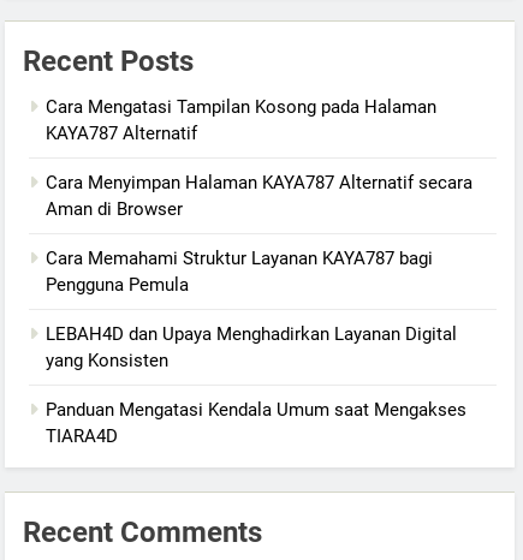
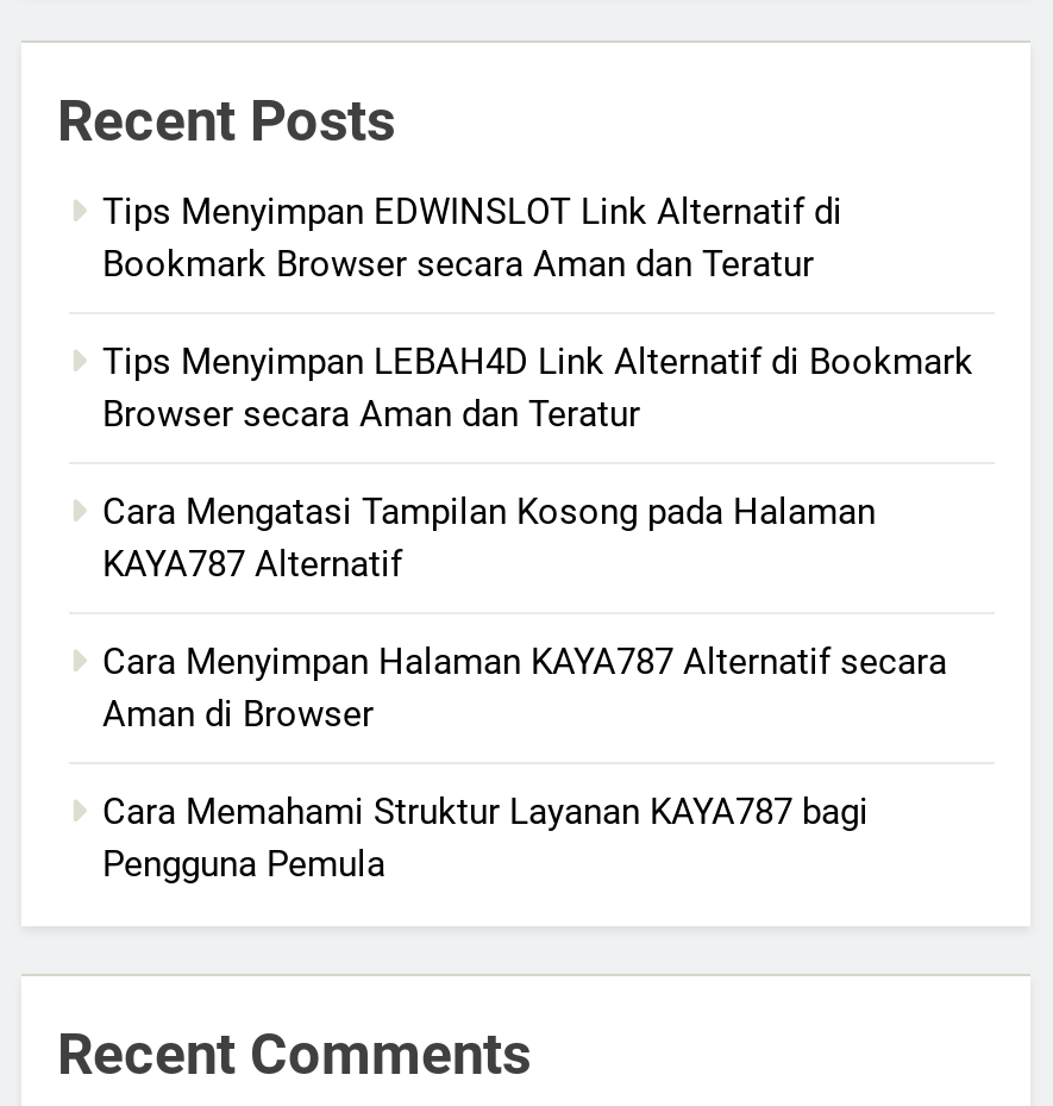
+ Tips Menyimpan EDWINSLOT Link Alternatif di
+ Bookmark Browser secara Aman dan Teratur
+ Tips Menyimpan LEBAH4D Link Alternatif di Bookmark
+ Browser secara Aman dan Teratur

moved down: Cara Mengatasi Tampilan Kosong pada Halaman | KAYA787 Alternatif | Cara Menyimpan Halaman KAYA787 Alternatif secara | Aman di Browser | Cara Memahami Struktur Layanan KAYA787 bagi | Pengguna Pemula

- LEBAH4D dan Upaya Menghadirkan Layanan Digital
- yang Konsisten
- Panduan Mengatasi Kendala Umum saat Mengakses
- TIARA4D
